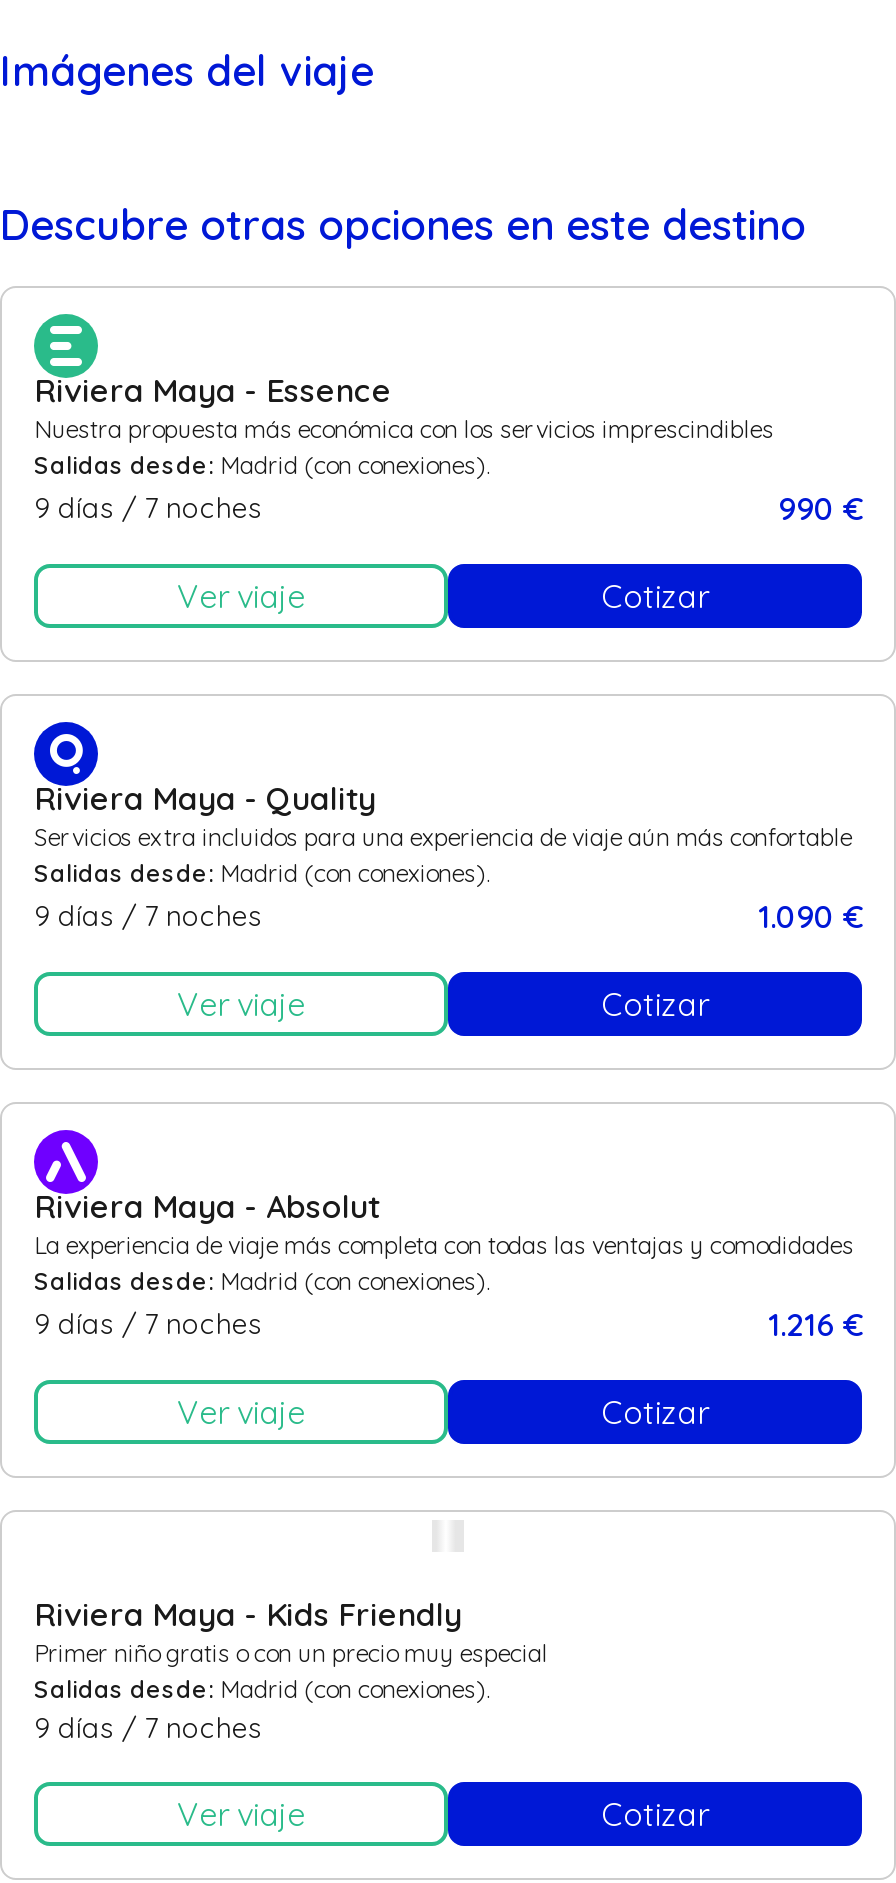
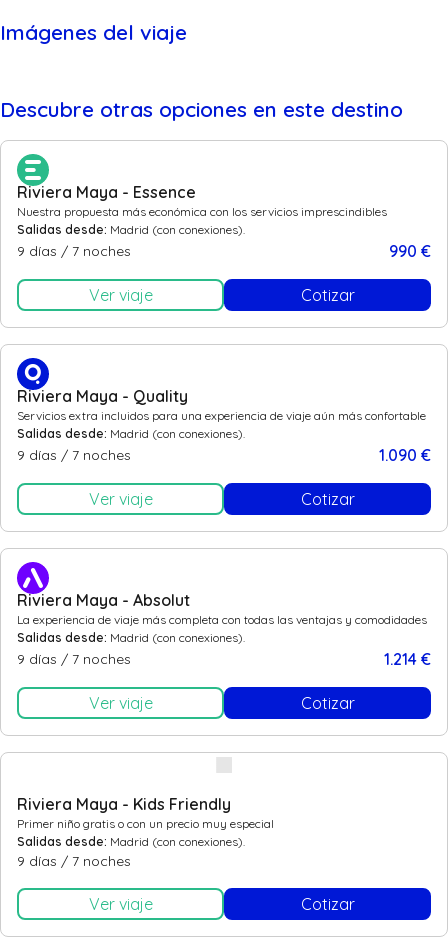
- 1.216 €
+ 1.214 €
